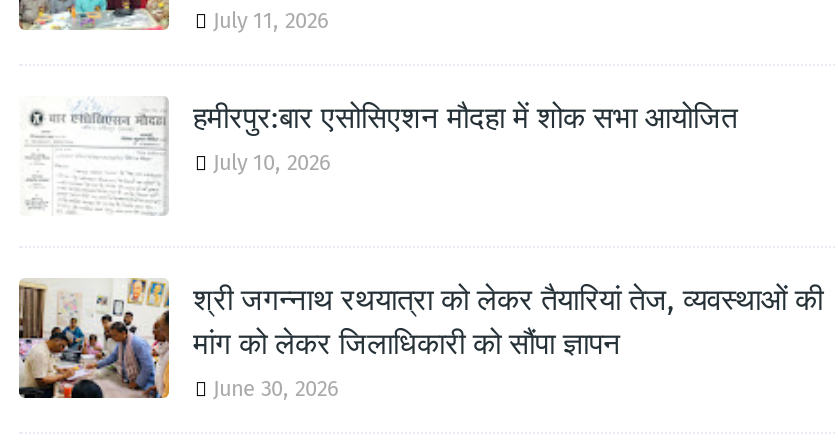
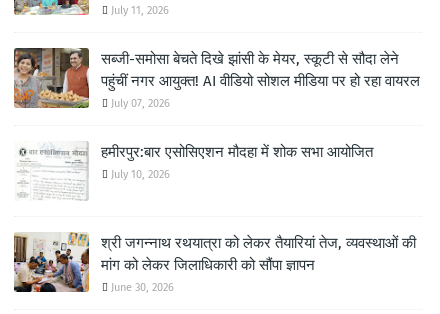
+ [image]
+ सब्जी-समोसा बेचते दिखे झांसी के मेयर, स्कूटी से सौदा लेने
+ पहुंचीं नगर आयुक्त! AI वीडियो सोशल मीडिया पर हो रहा वायरल
+ July 07, 2026
